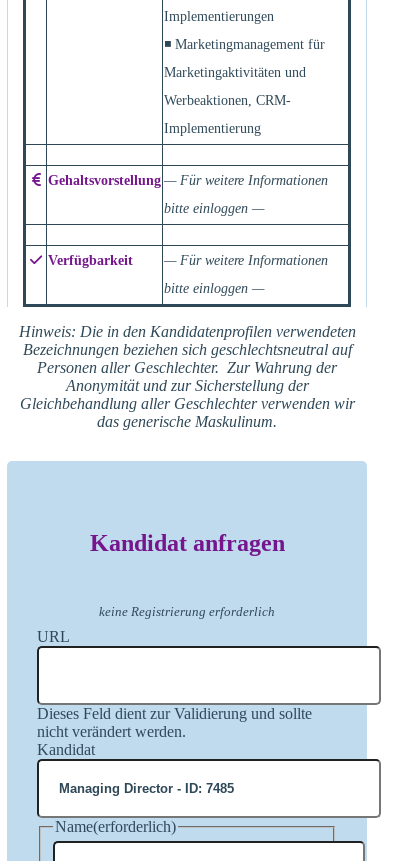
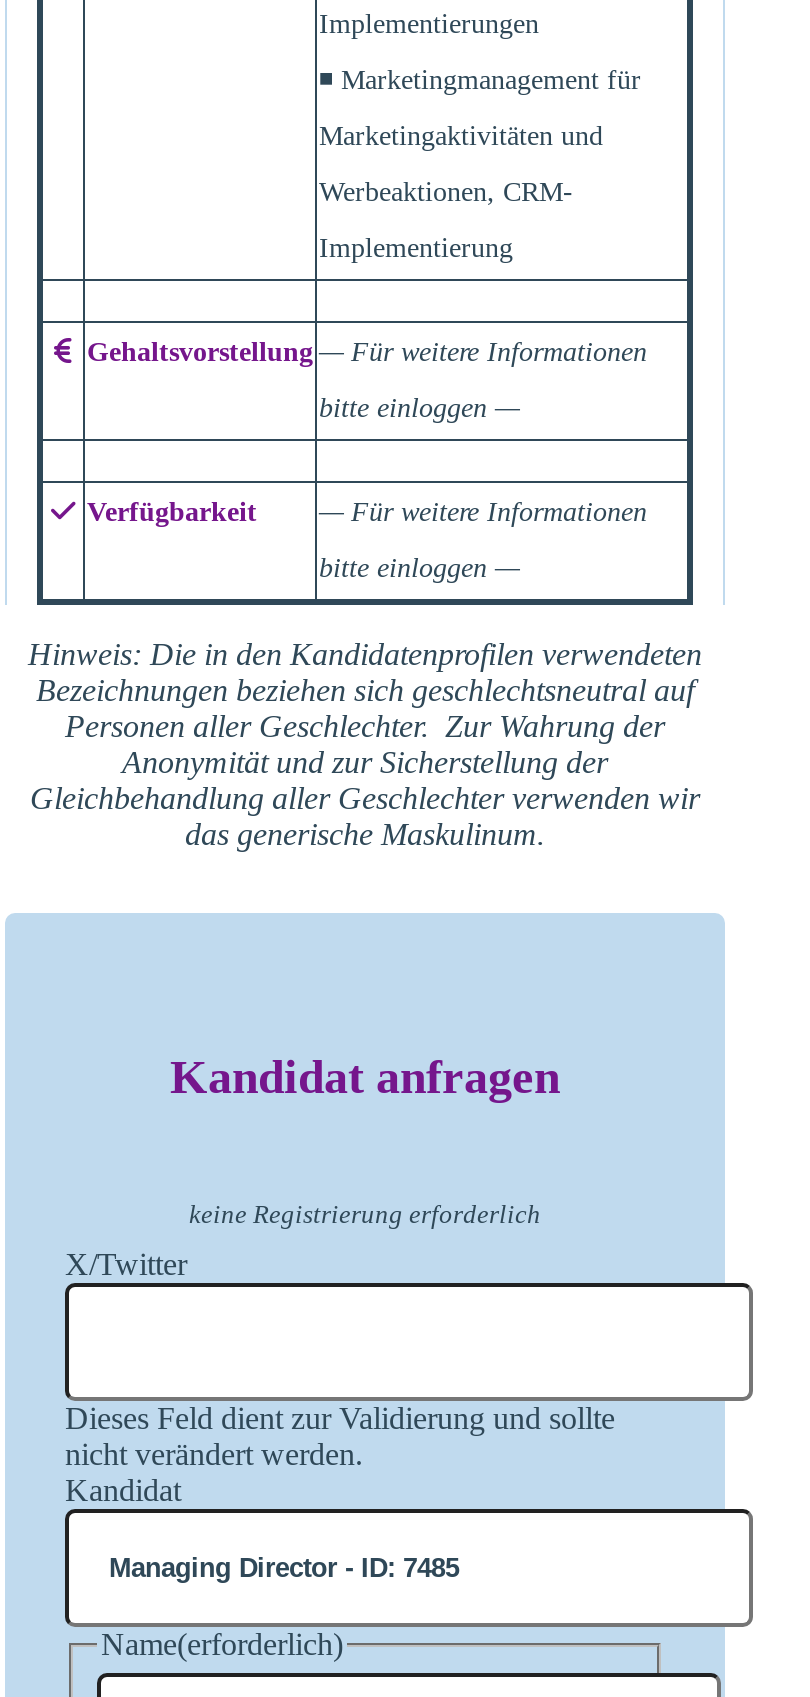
- URL
+ X/Twitter
